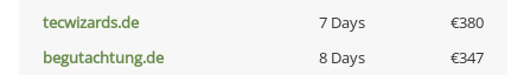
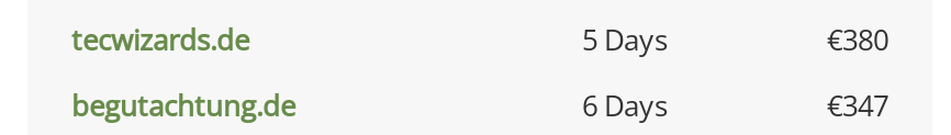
- 7 Days
+ 5 Days

- 8 Days
+ 6 Days
